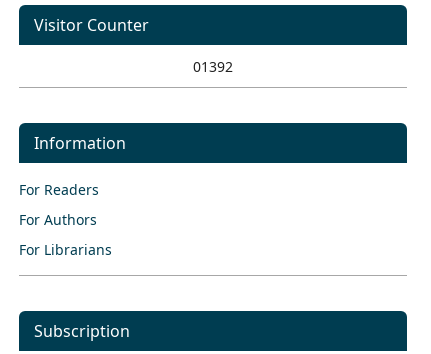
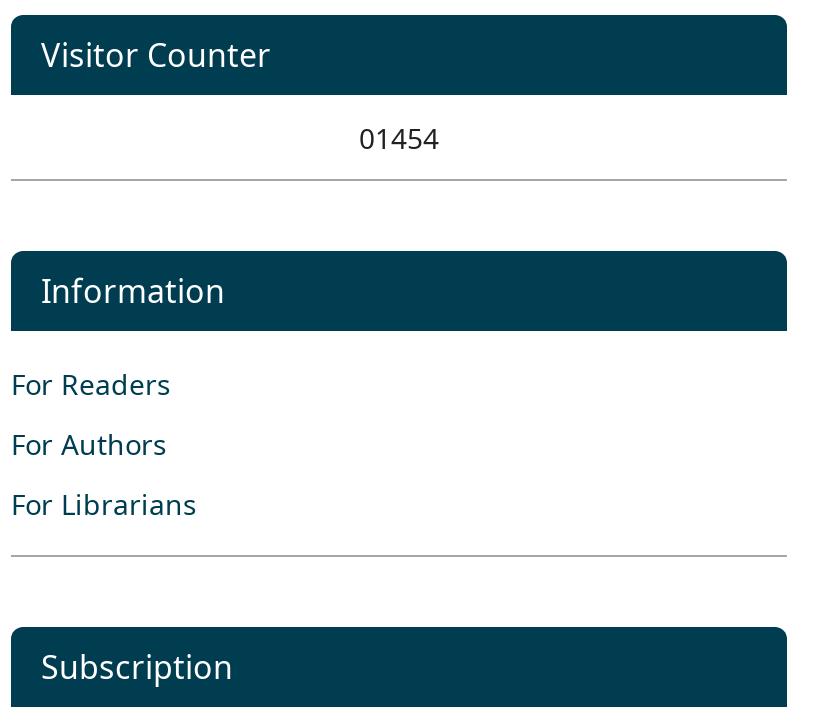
- 01392
+ 01454
